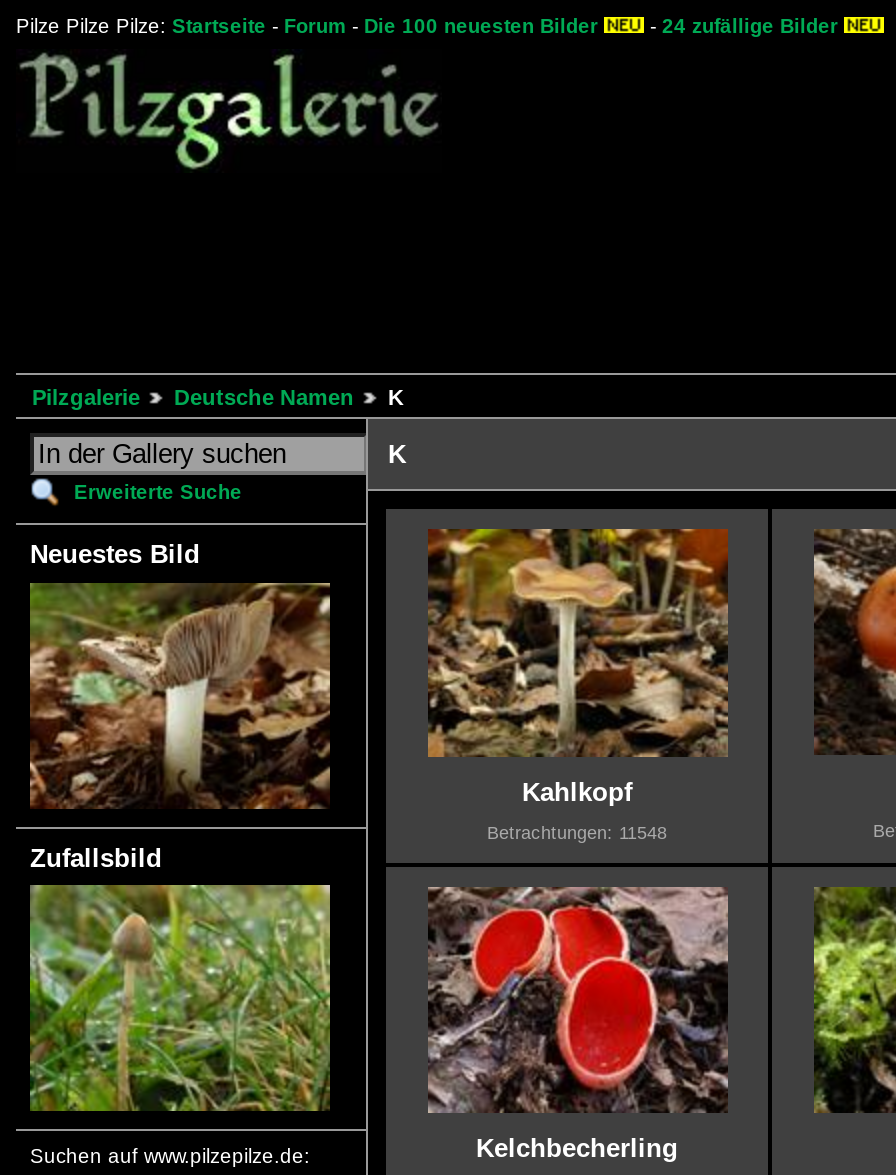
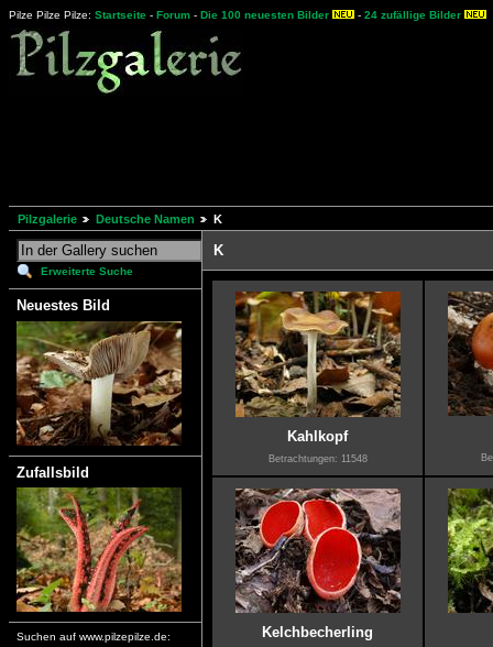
- [image]
+ [image]
